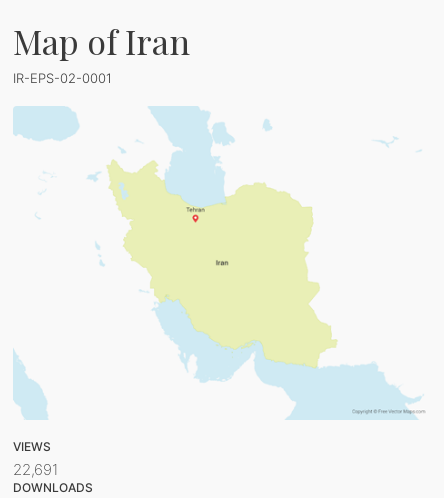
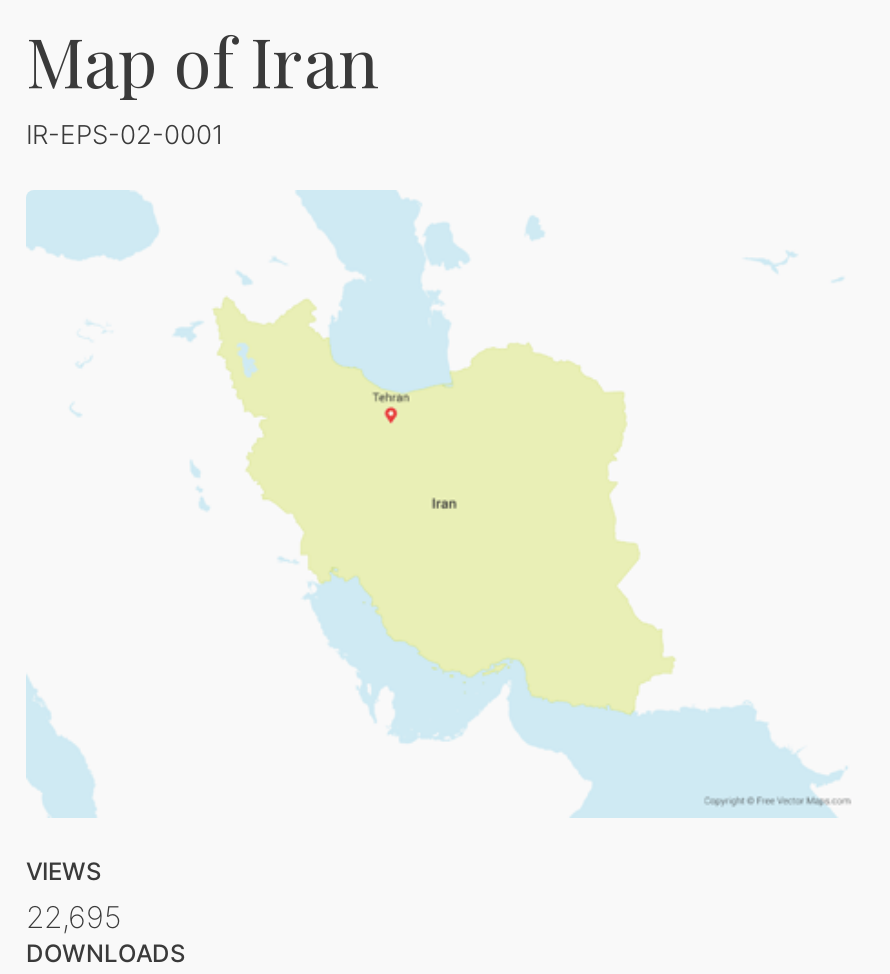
- 22,691
+ 22,695
